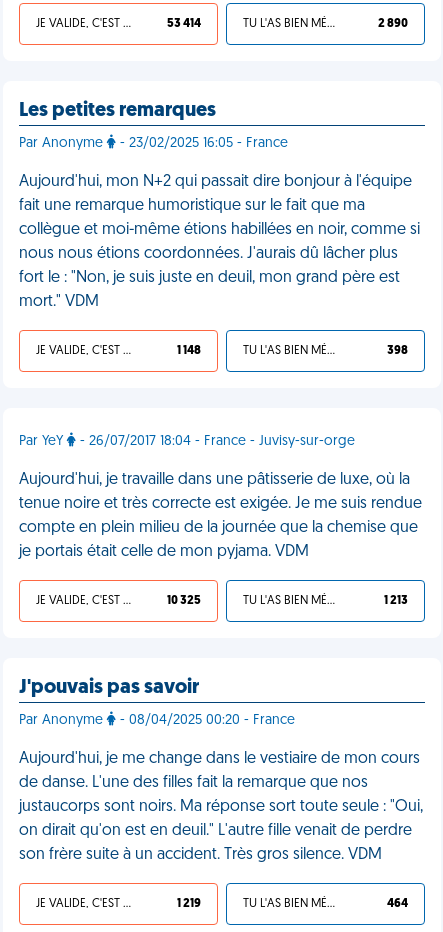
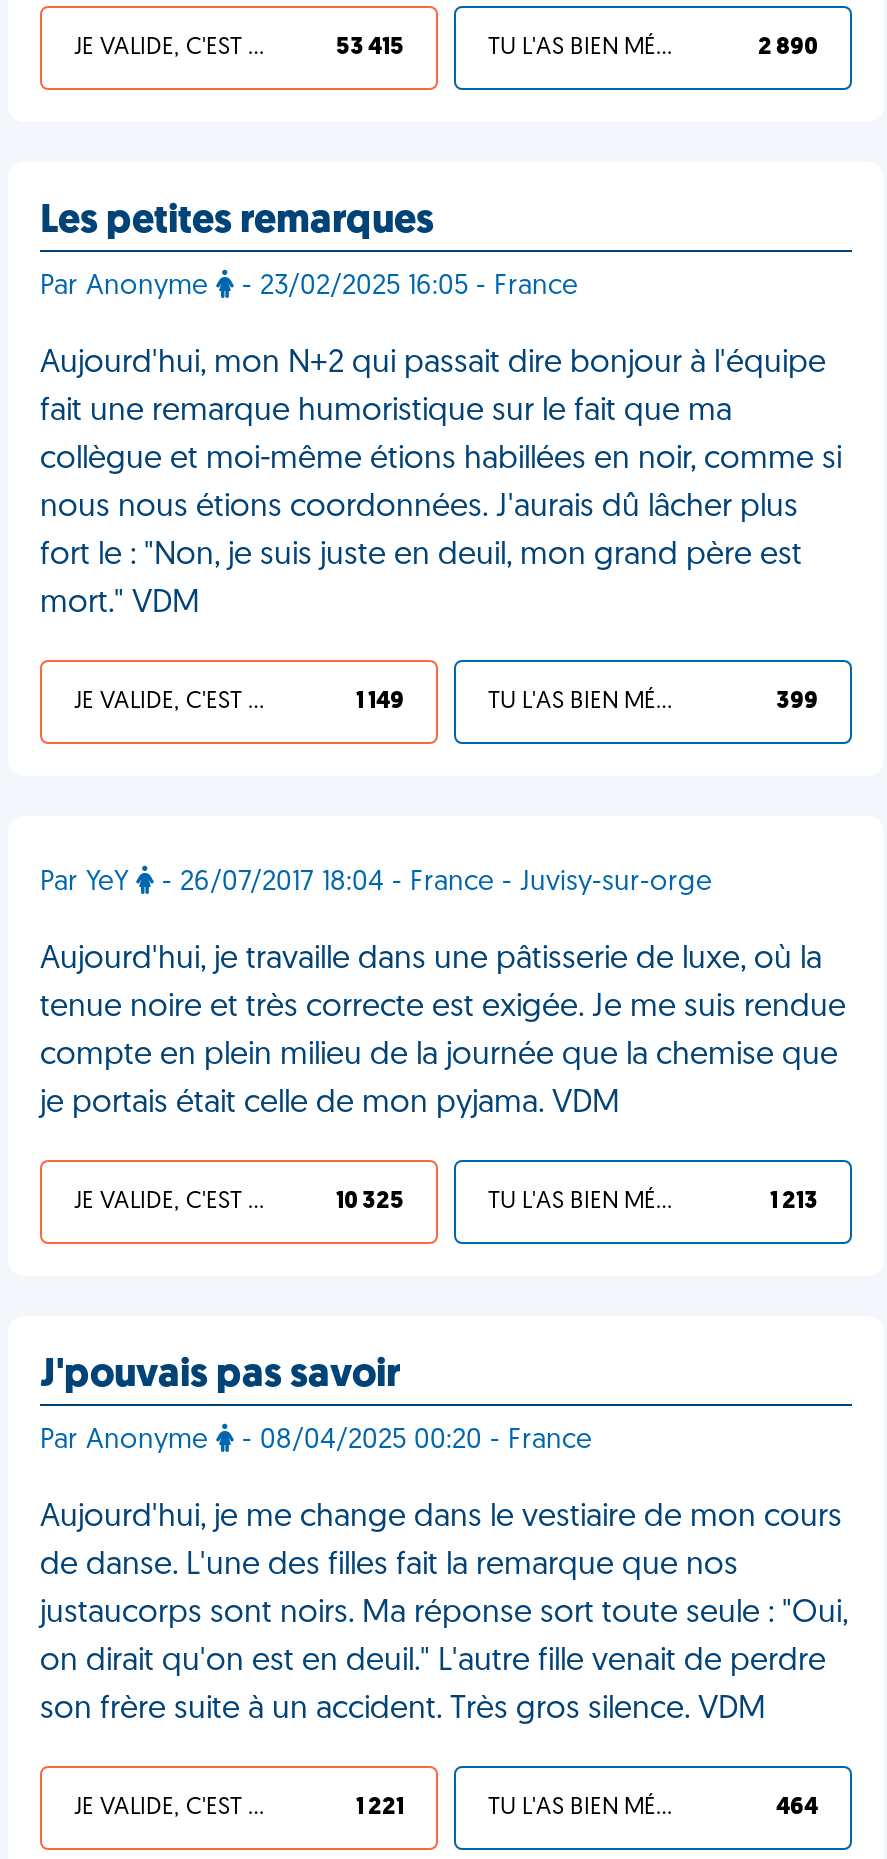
- 53 414
+ 53 415

- 1 148
+ 1 149

- 398
+ 399

- 1 219
+ 1 221
